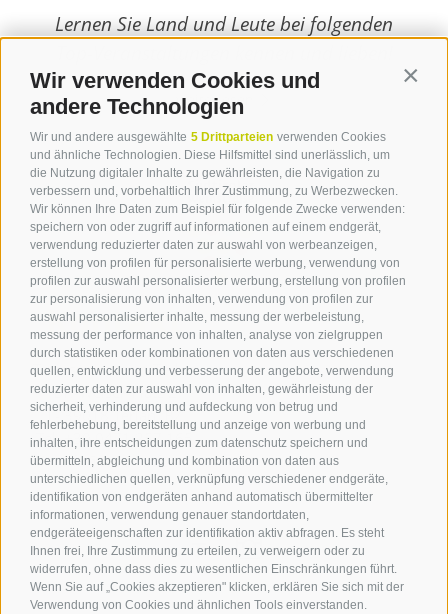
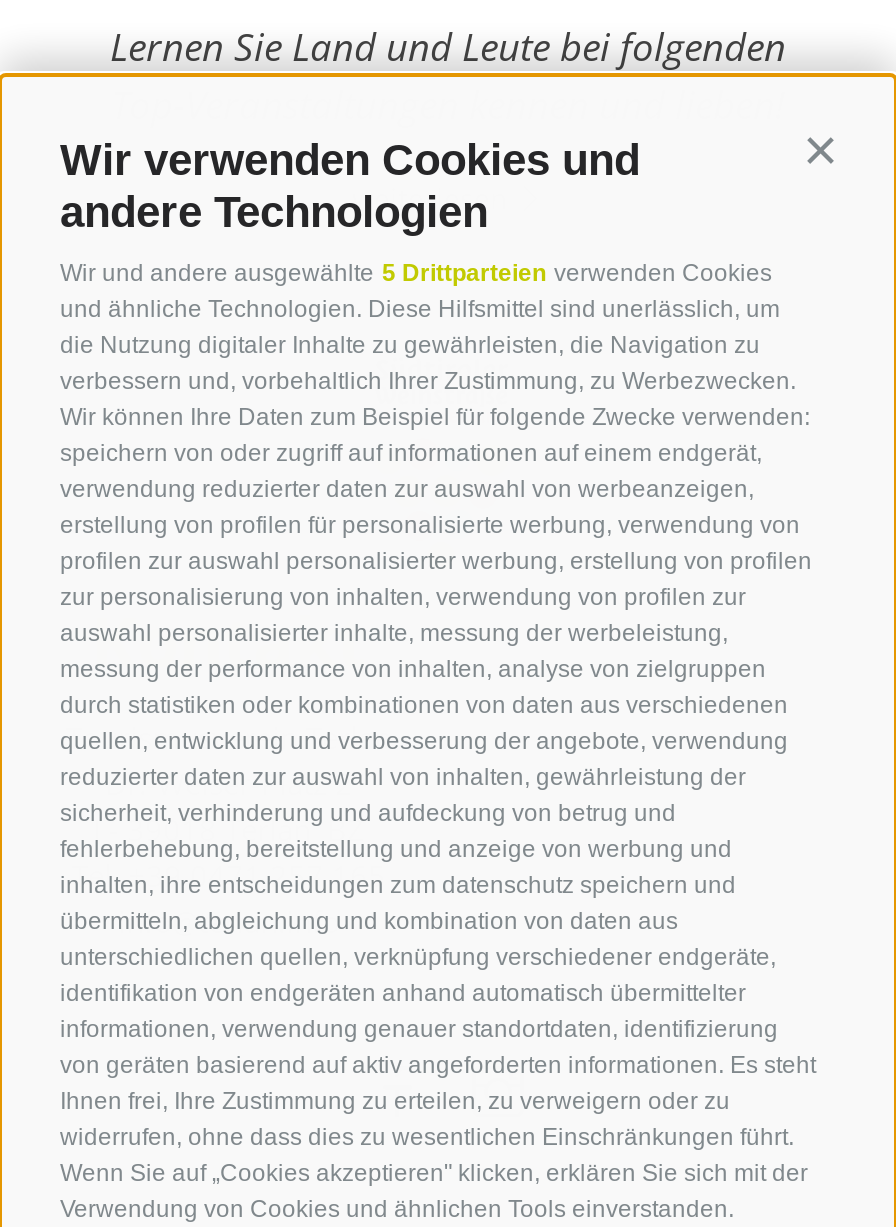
- informationen, verwendung genauer standortdaten,
- endgeräteeigenschaften zur identifikation aktiv abfragen. Es steht
+ informationen, verwendung genauer standortdaten, identifizierung
+ von geräten basierend auf aktiv angeforderten informationen. Es steht
